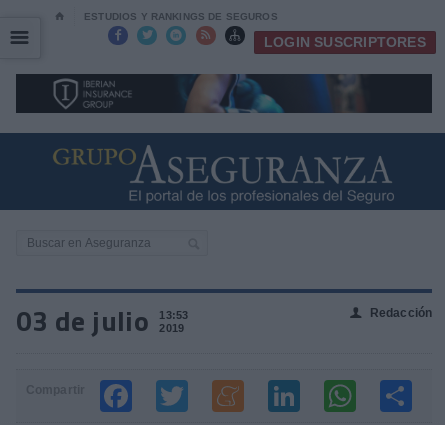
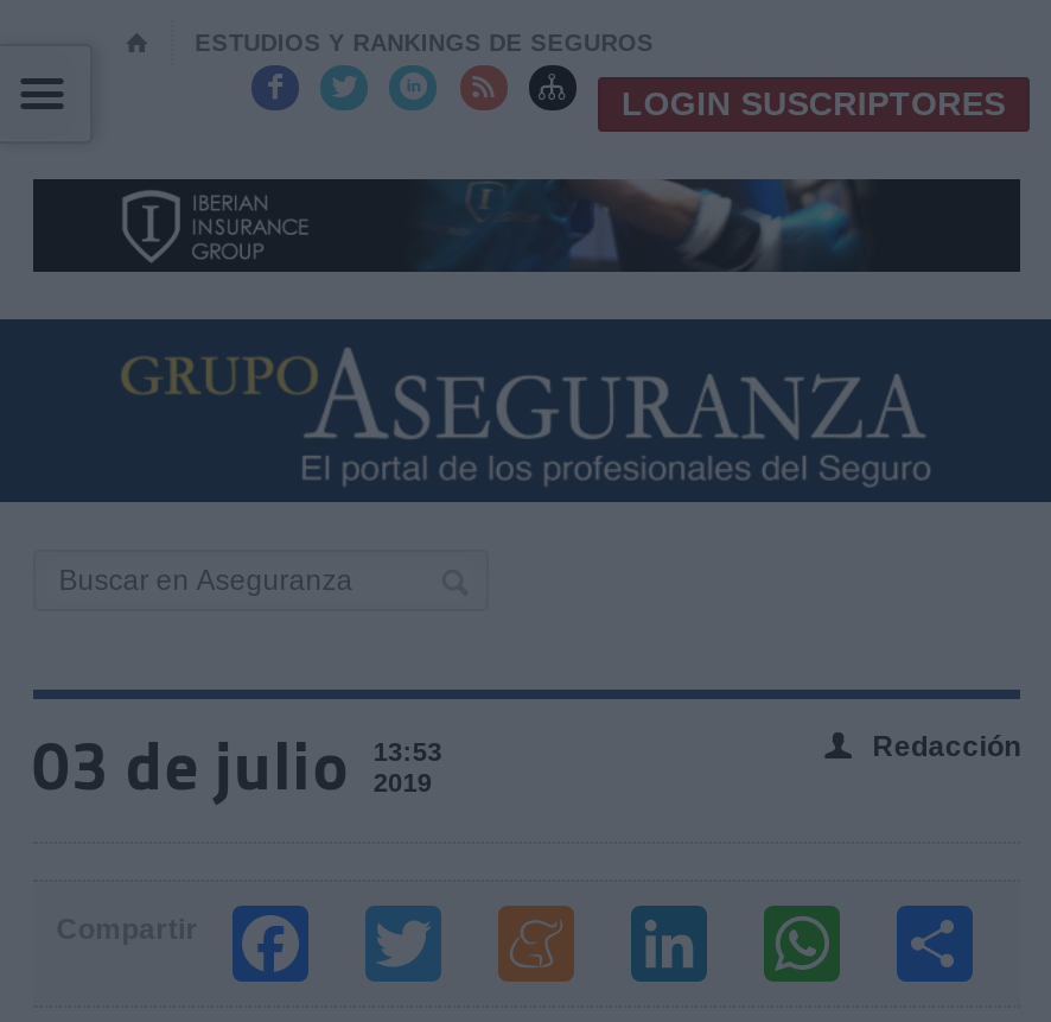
- [image]
+ [image]
